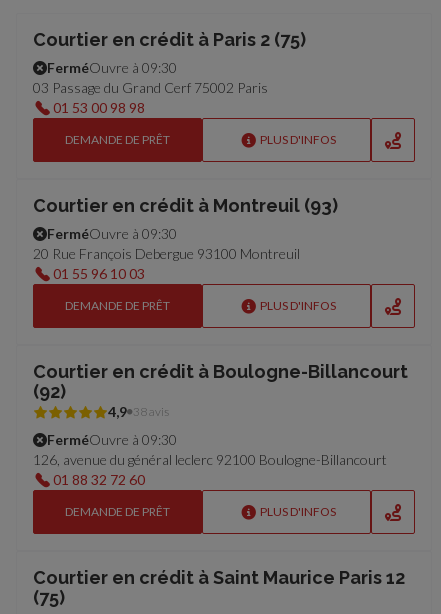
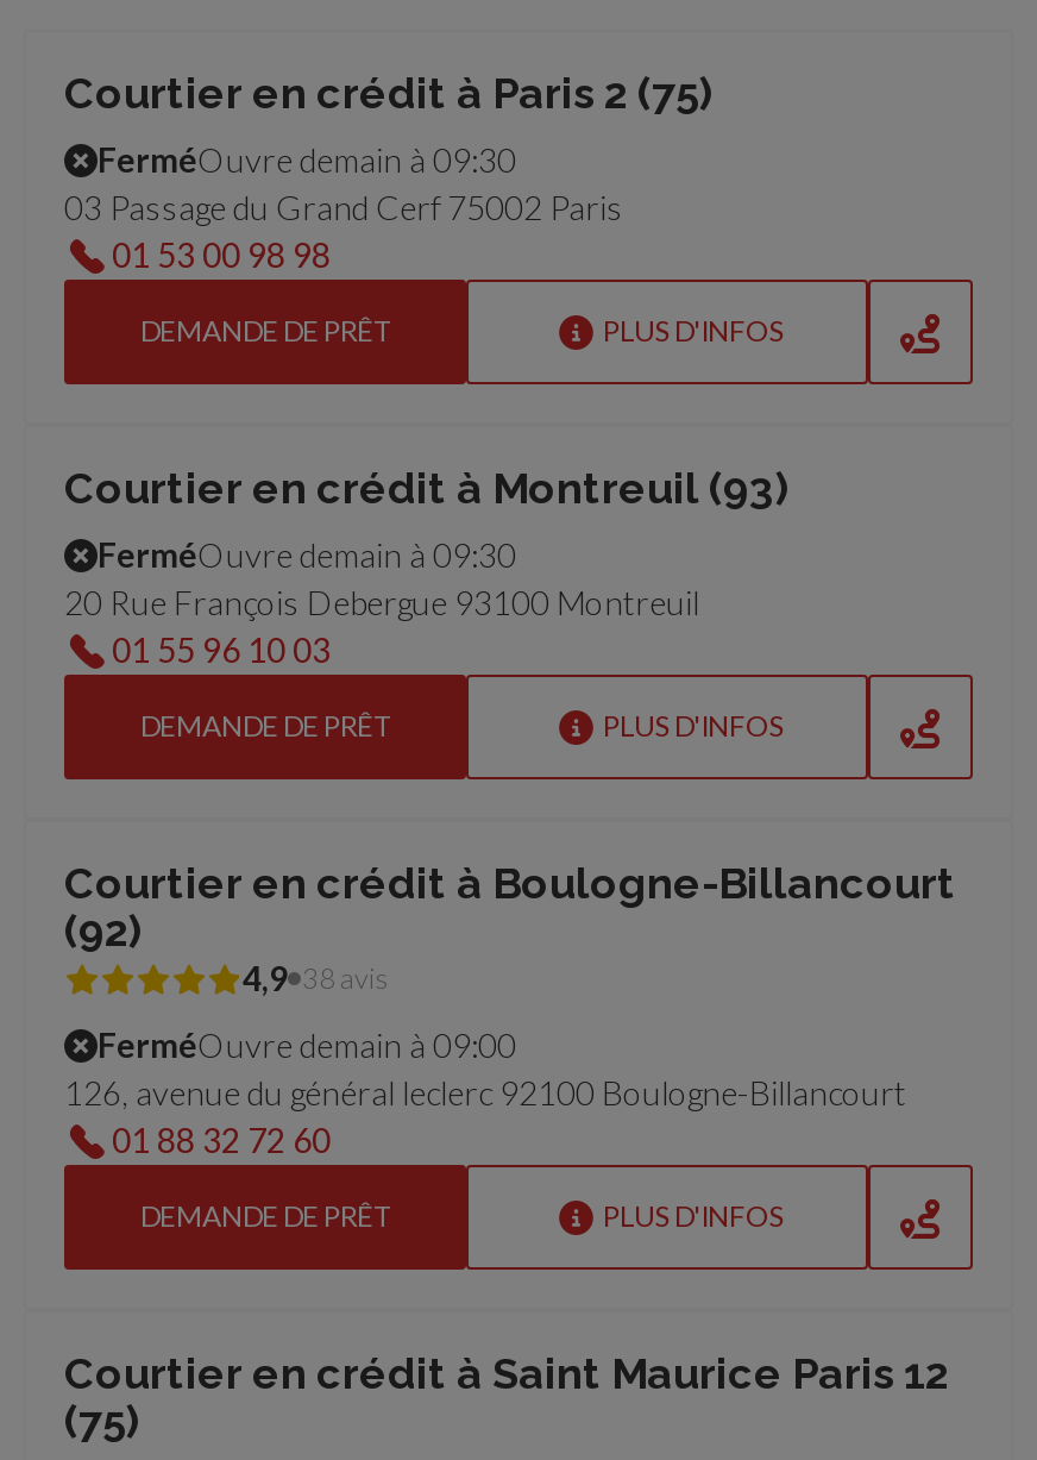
- FerméOuvre à 09:30
+ FerméOuvre demain à 09:30

- FerméOuvre à 09:30
+ FerméOuvre demain à 09:30

- FerméOuvre à 09:30
+ FerméOuvre demain à 09:00
